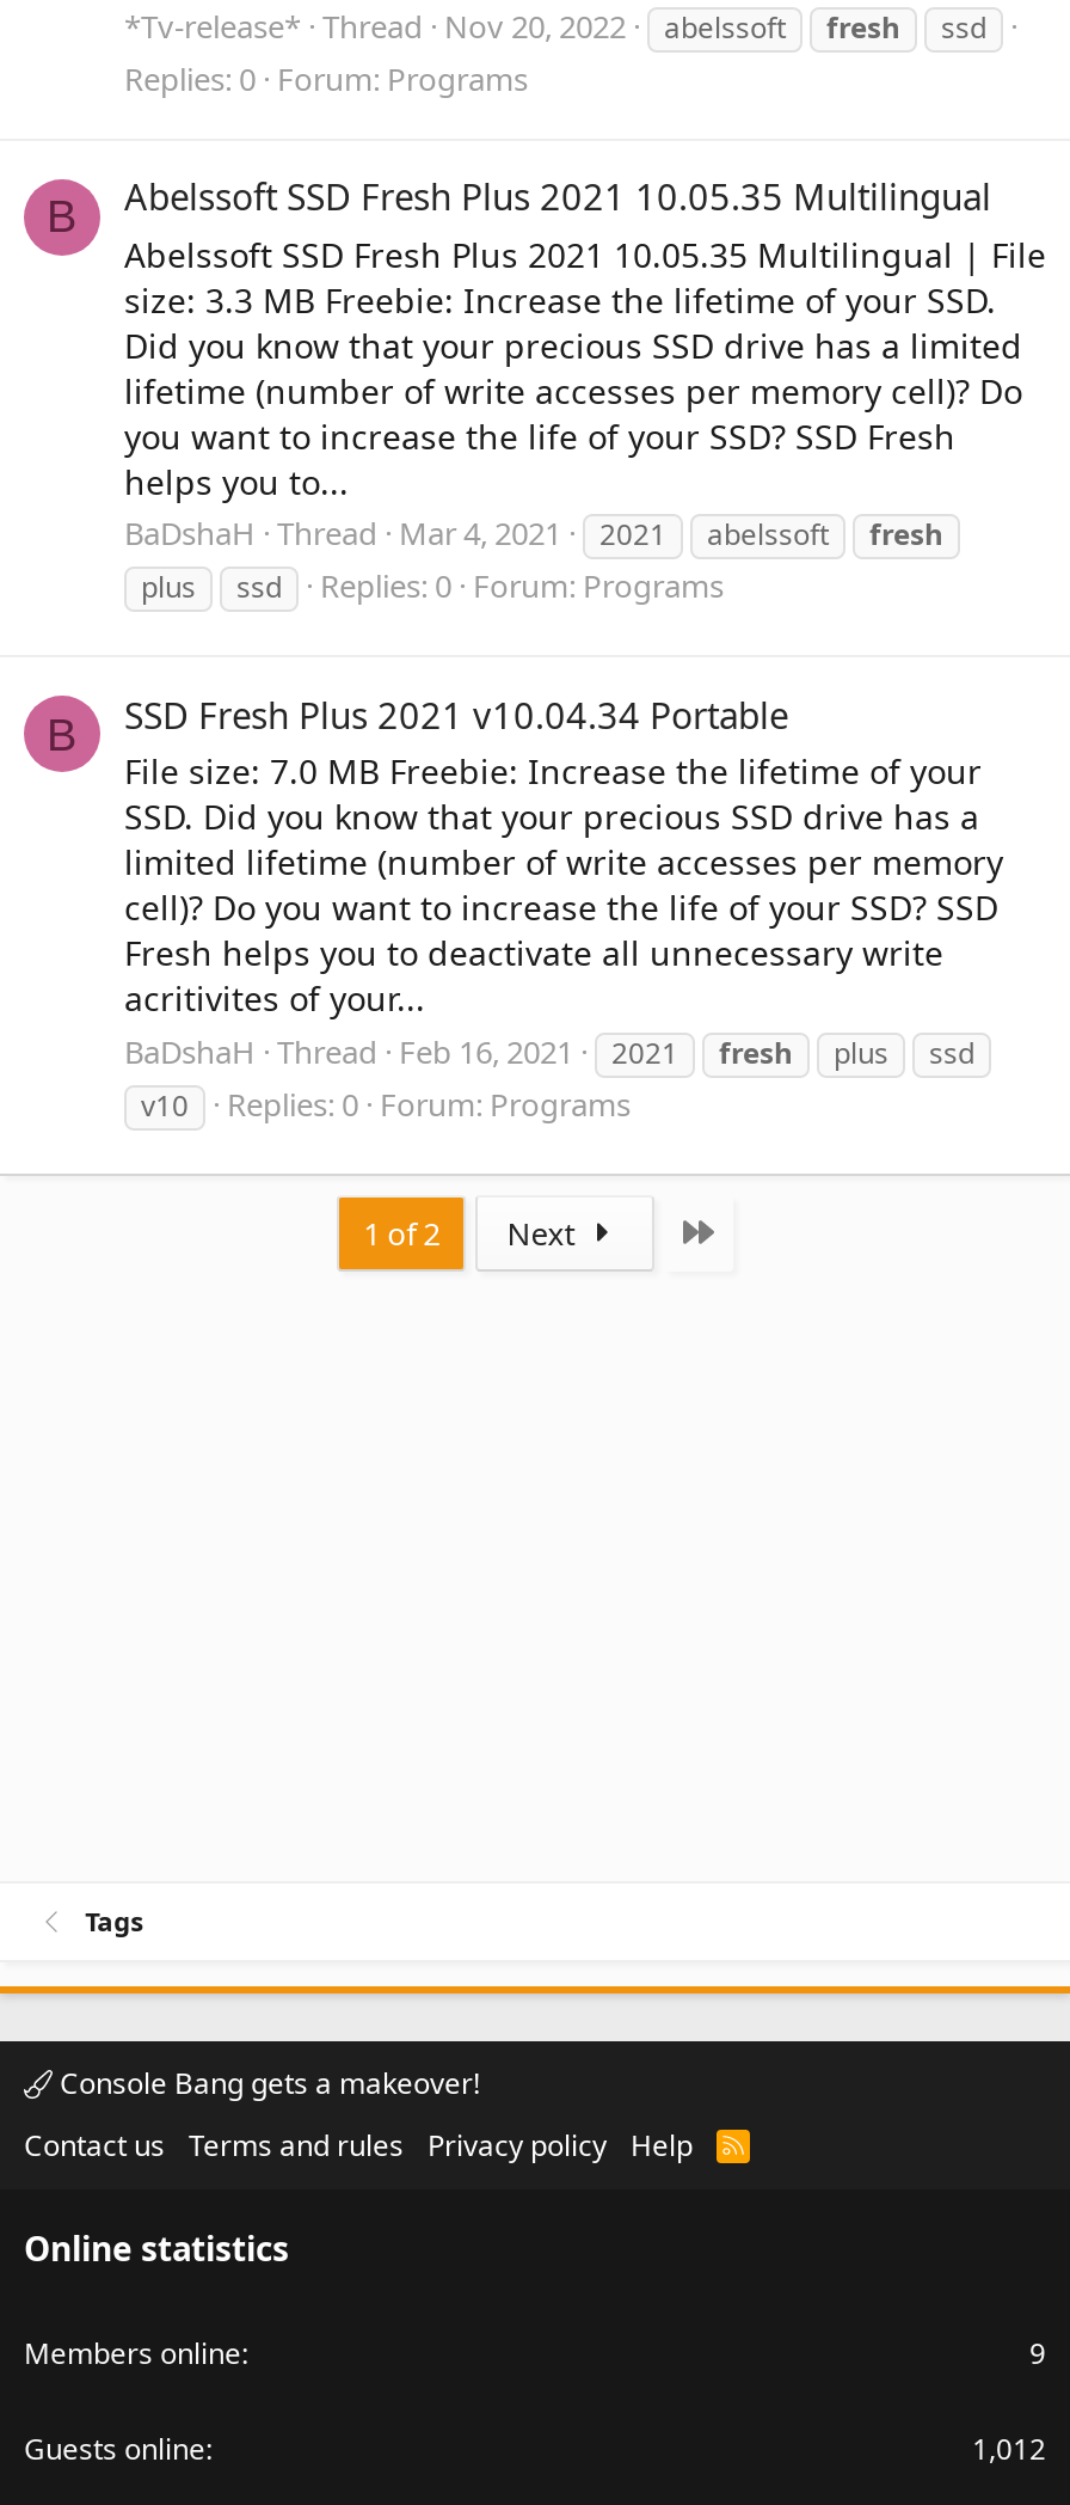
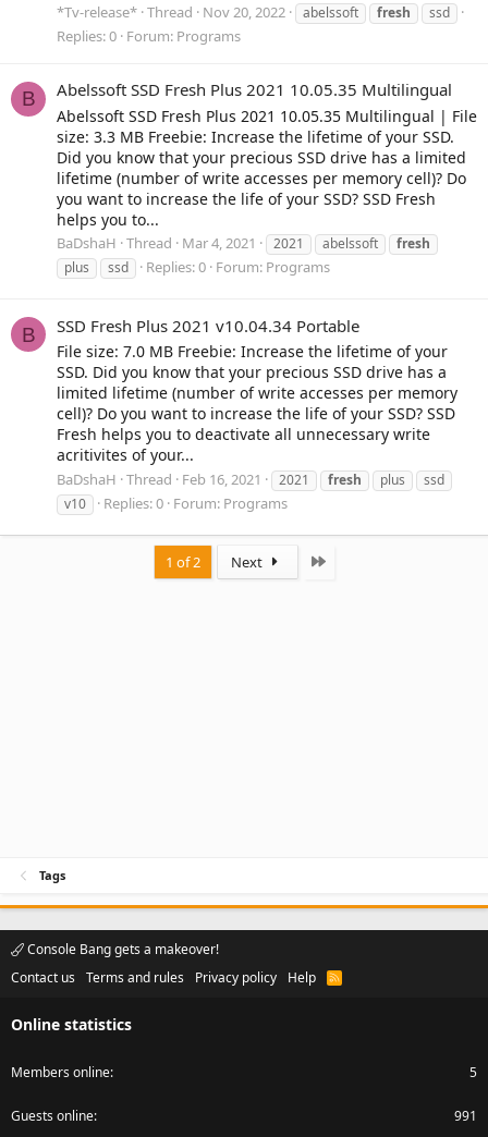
- 9
+ 5

- 1,012
+ 991
